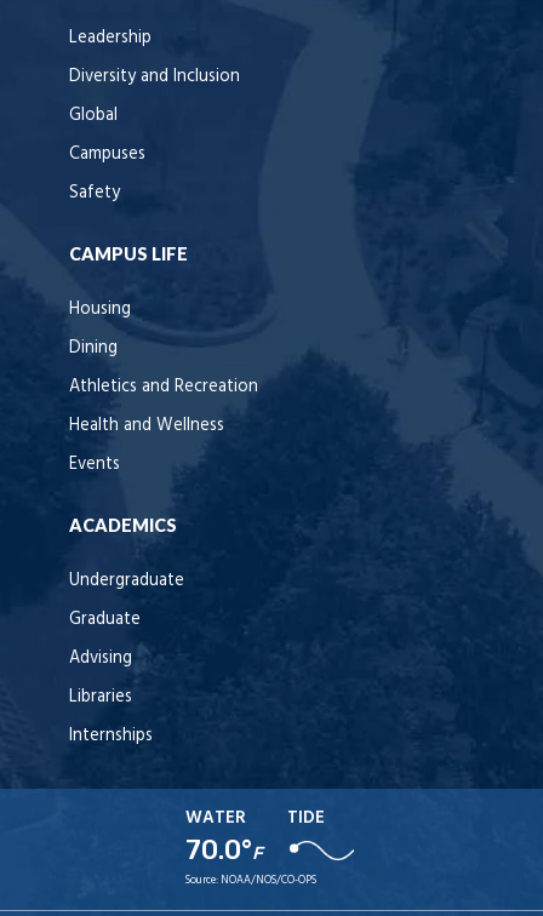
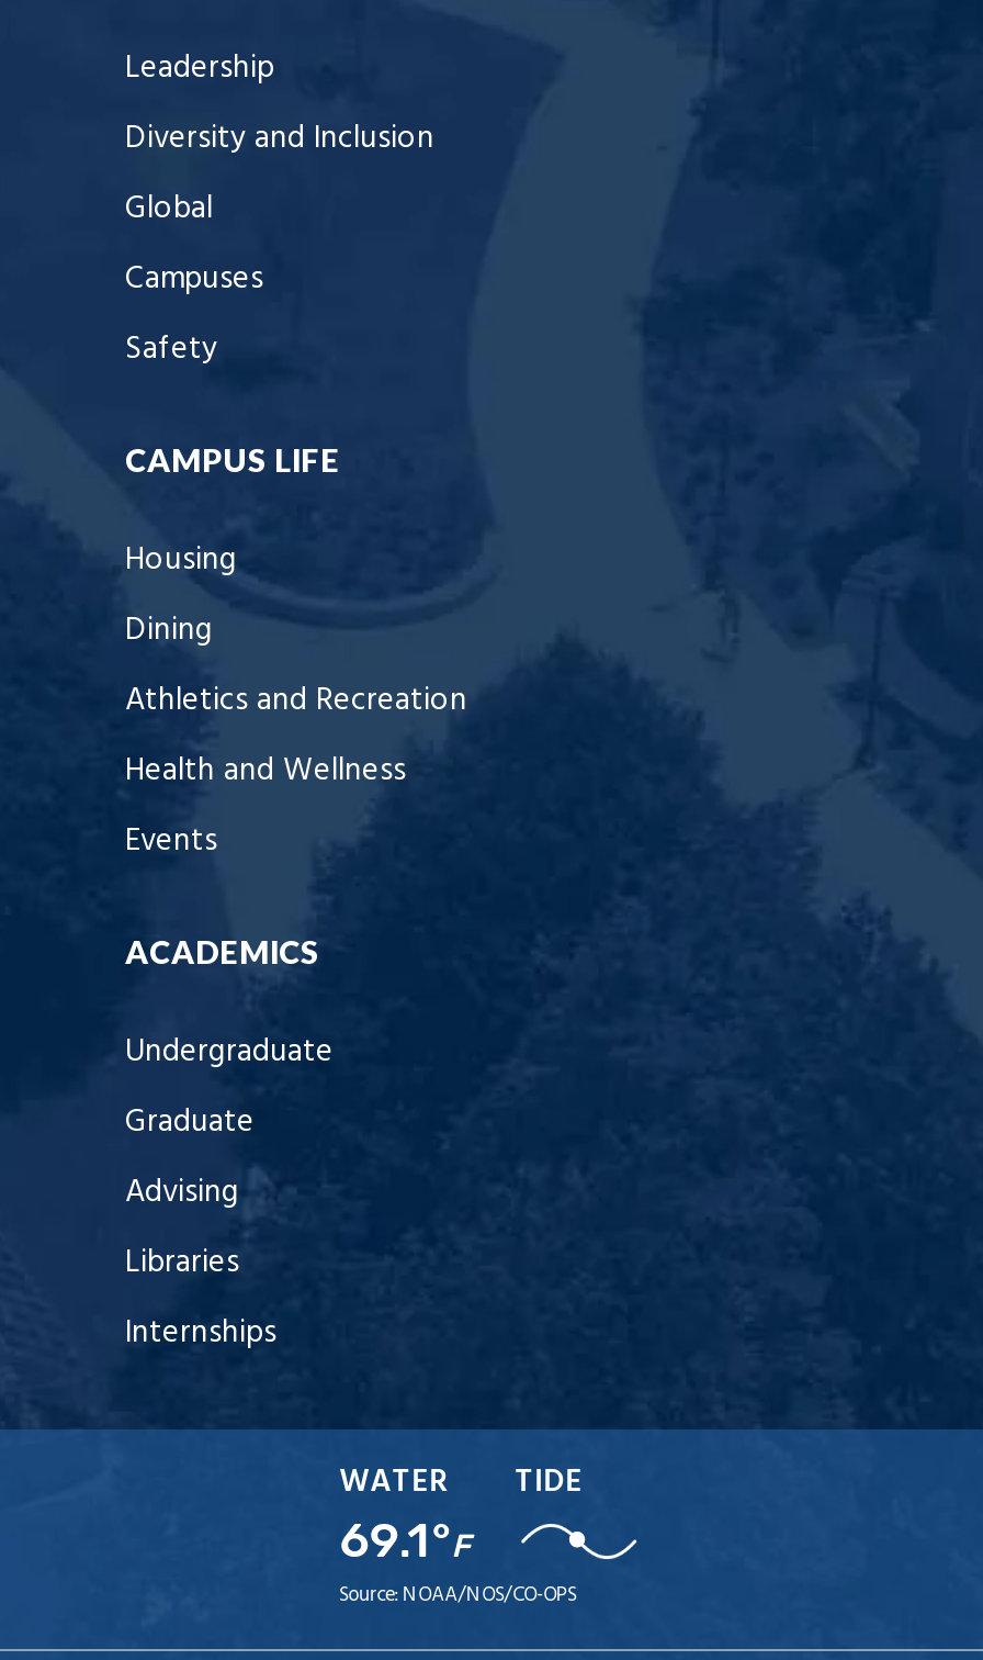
- 70.0°F
+ 69.1°F
